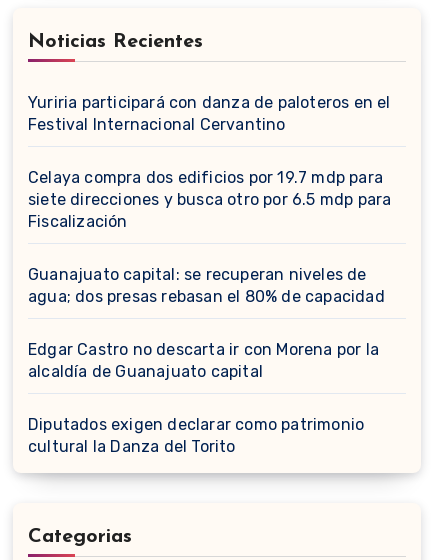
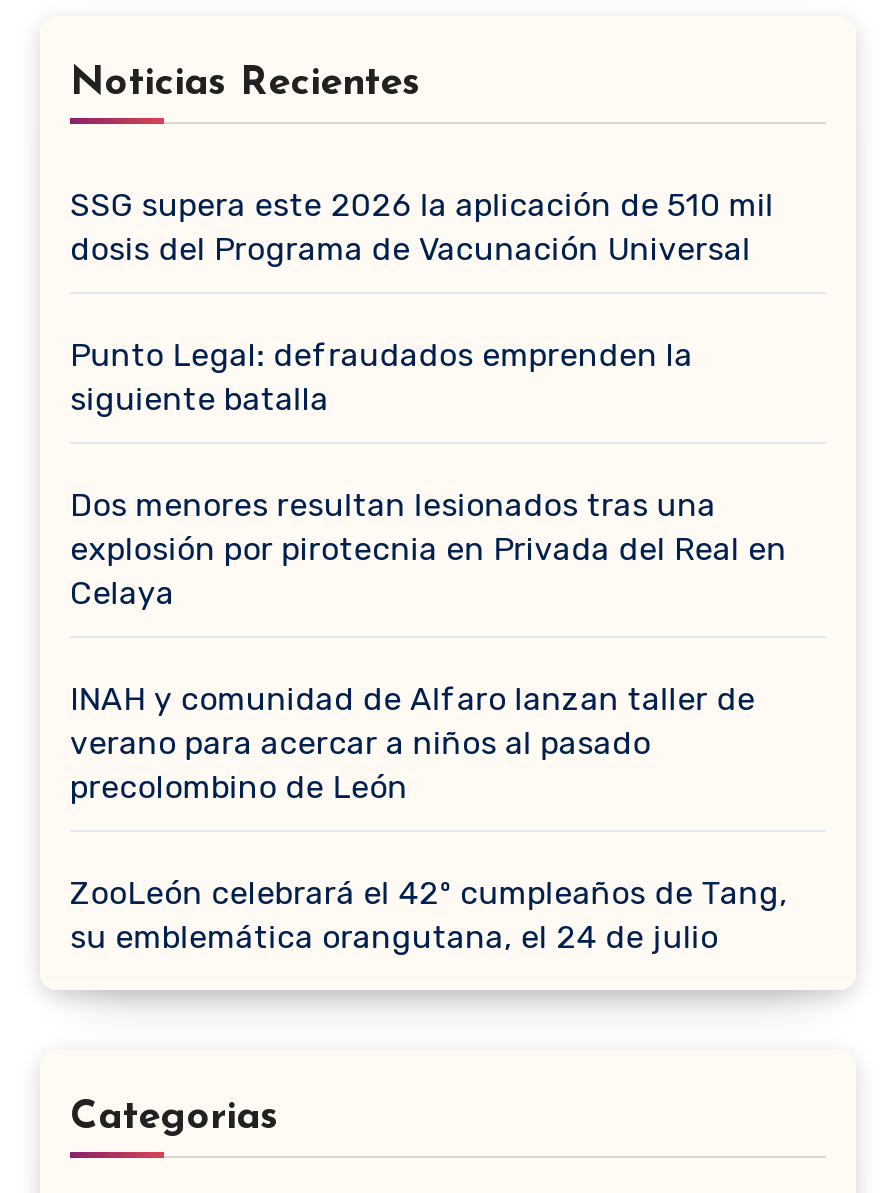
- Yuriria participará con danza de paloteros en el
- Festival Internacional Cervantino
+ SSG supera este 2026 la aplicación de 510 mil
+ dosis del Programa de Vacunación Universal

- Celaya compra dos edificios por 19.7 mdp para
- siete direcciones y busca otro por 6.5 mdp para
- Fiscalización
+ Punto Legal: defraudados emprenden la
+ siguiente batalla

- Guanajuato capital: se recuperan niveles de
- agua; dos presas rebasan el 80% de capacidad
+ Dos menores resultan lesionados tras una
+ explosión por pirotecnia en Privada del Real en
+ Celaya

- Edgar Castro no descarta ir con Morena por la
- alcaldía de Guanajuato capital
+ INAH y comunidad de Alfaro lanzan taller de
+ verano para acercar a niños al pasado
+ precolombino de León

- Diputados exigen declarar como patrimonio
- cultural la Danza del Torito
+ ZooLeón celebrará el 42º cumpleaños de Tang,
+ su emblemática orangutana, el 24 de julio
